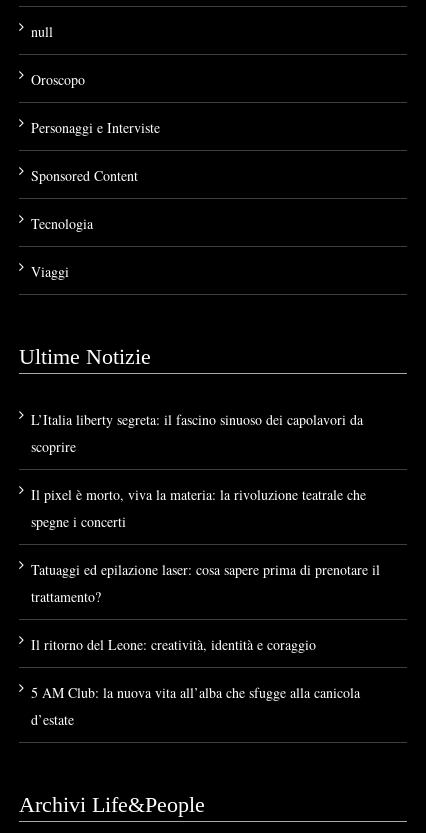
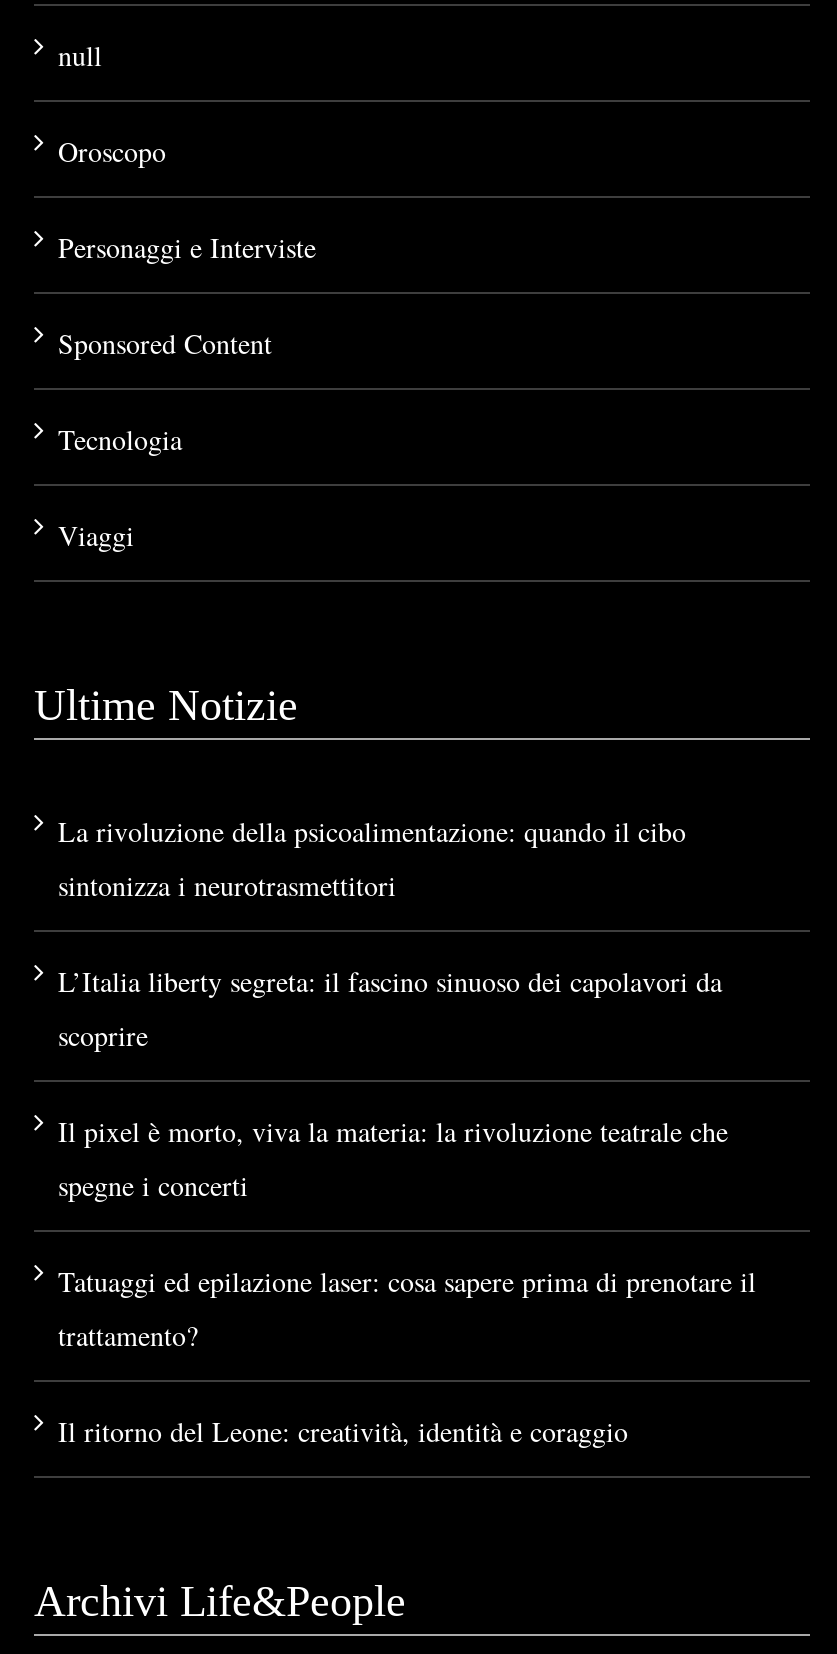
+ La rivoluzione della psicoalimentazione: quando il cibo
+ sintonizza i neurotrasmettitori

moved down: L’Italia liberty segreta: il fascino sinuoso dei capolavori da | scoprire | Il pixel è morto, viva la materia: la rivoluzione teatrale che | spegne i concerti | Tatuaggi ed epilazione laser: cosa sapere prima di prenotare il | trattamento? | Il ritorno del Leone: creatività, identità e coraggio

- 5 AM Club: la nuova vita all’alba che sfugge alla canicola
- d’estate
